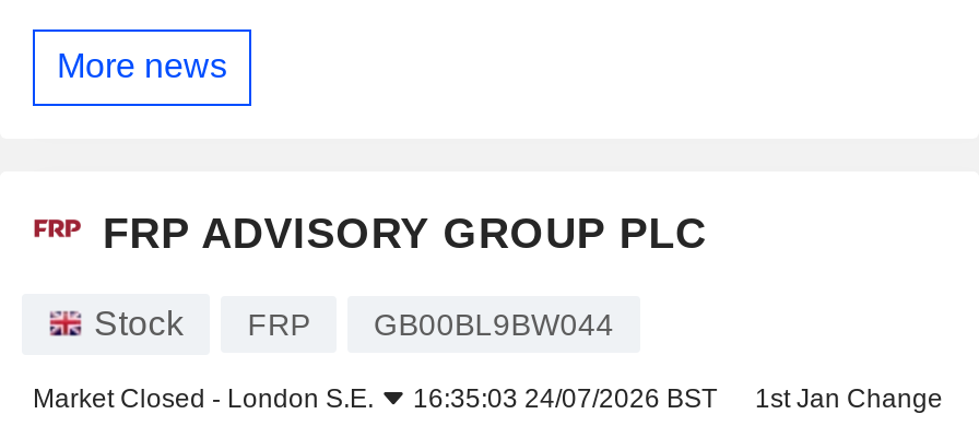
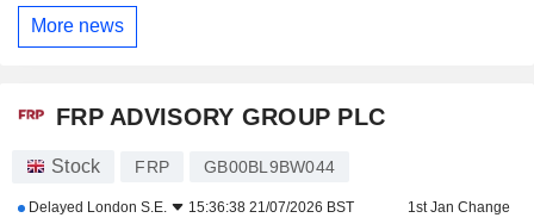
- Market Closed - London S.E.
- 16:35:03 24/07/2026 BST
+ Delayed London S.E.
+ 15:36:38 21/07/2026 BST
